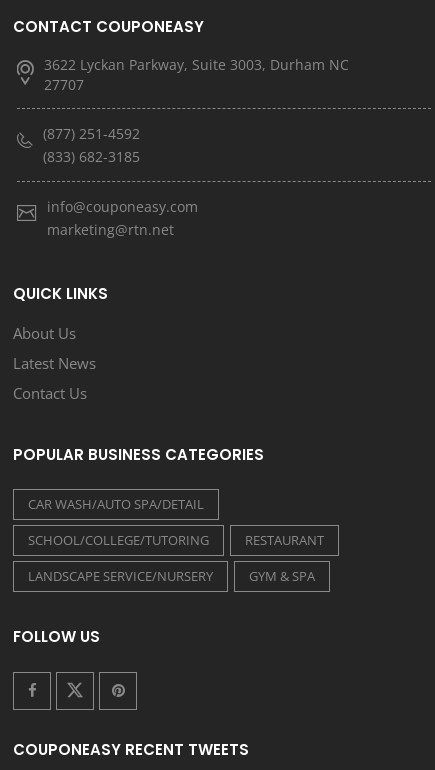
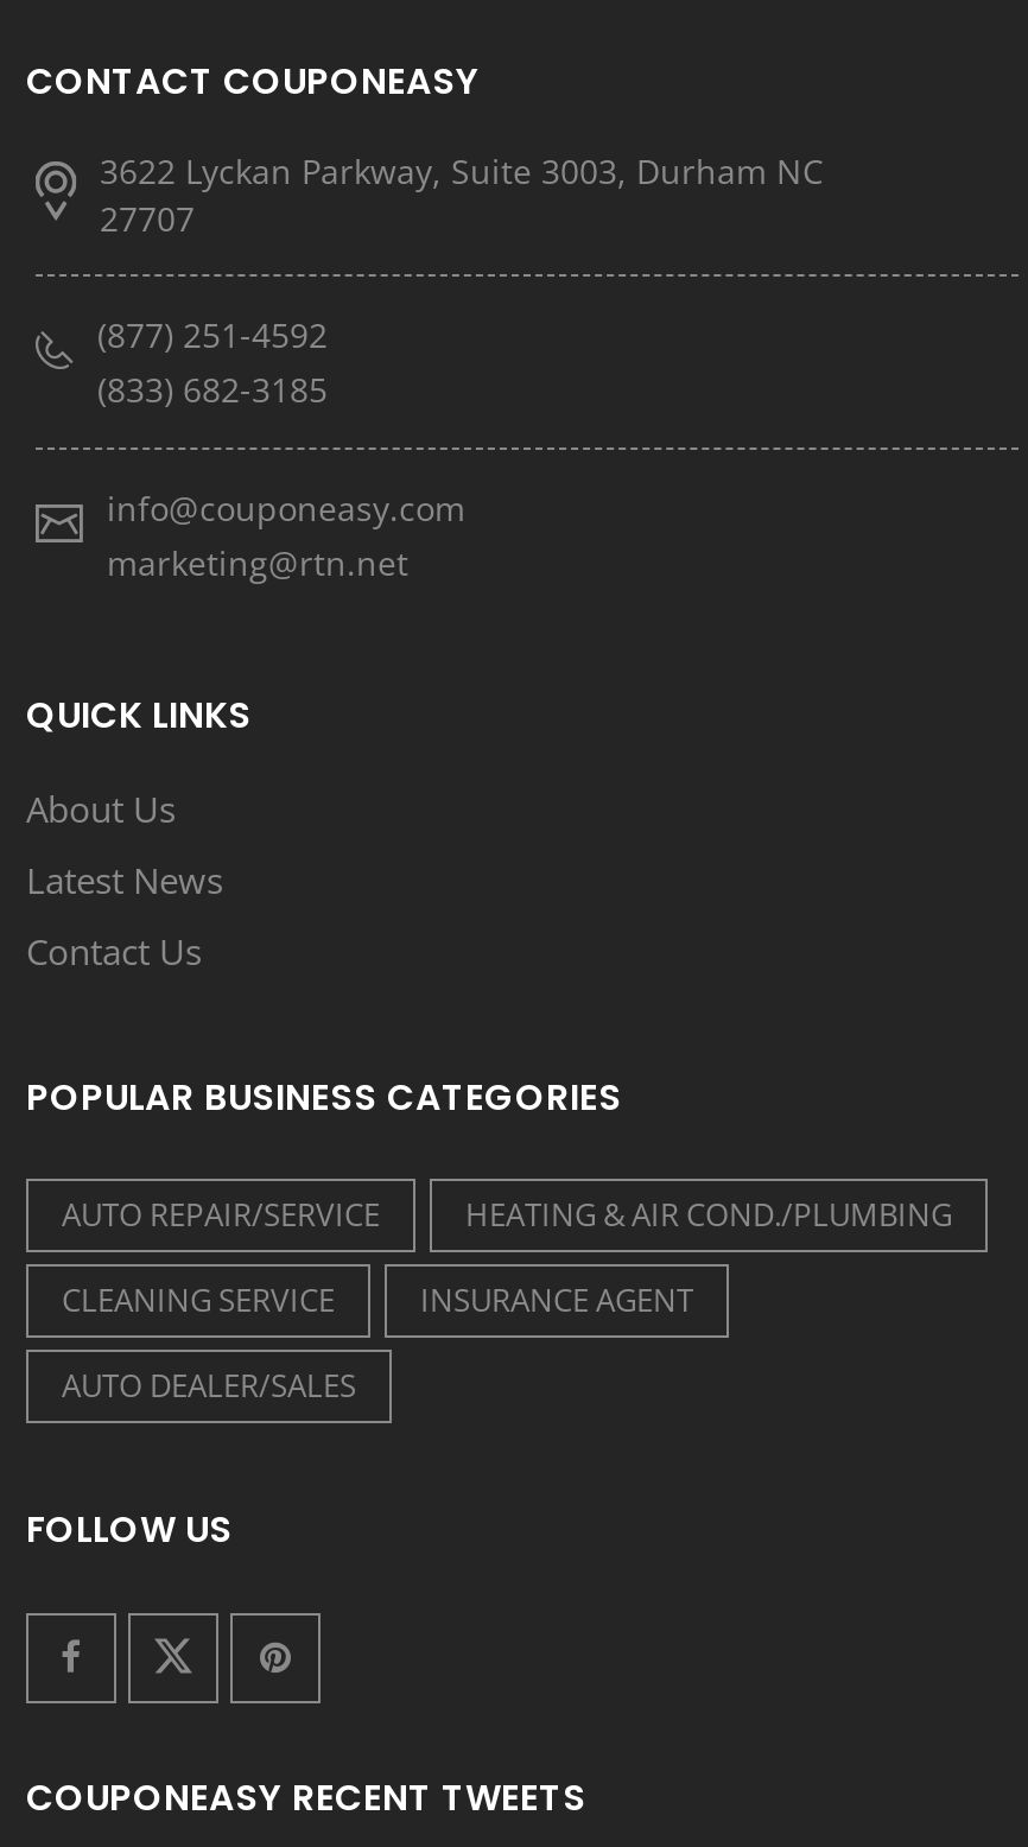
- CAR WASH/AUTO SPA/DETAIL
+ AUTO REPAIR/SERVICE
+ HEATING & AIR COND./PLUMBING

- SCHOOL/COLLEGE/TUTORING
- RESTAURANT
+ CLEANING SERVICE
+ INSURANCE AGENT

- LANDSCAPE SERVICE/NURSERY
- GYM & SPA
+ AUTO DEALER/SALES
